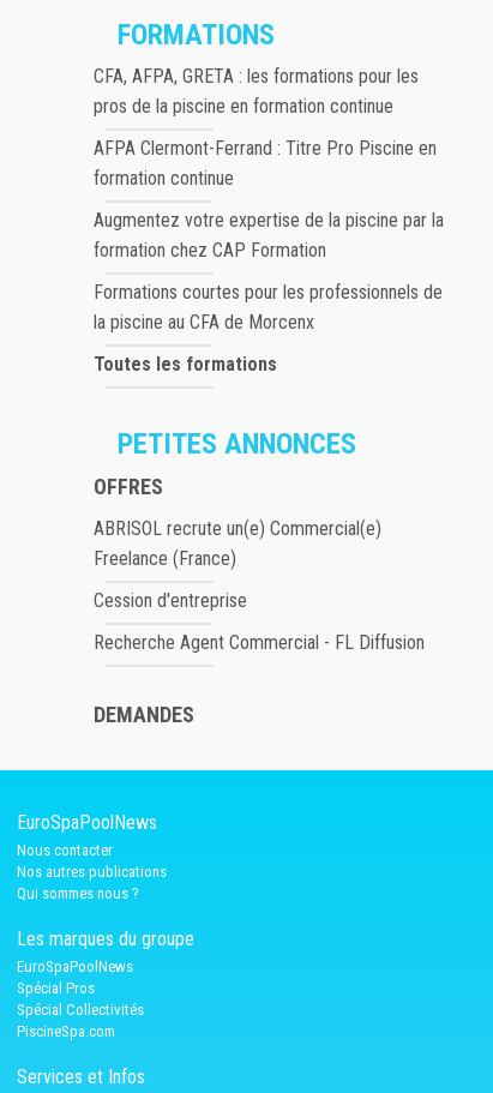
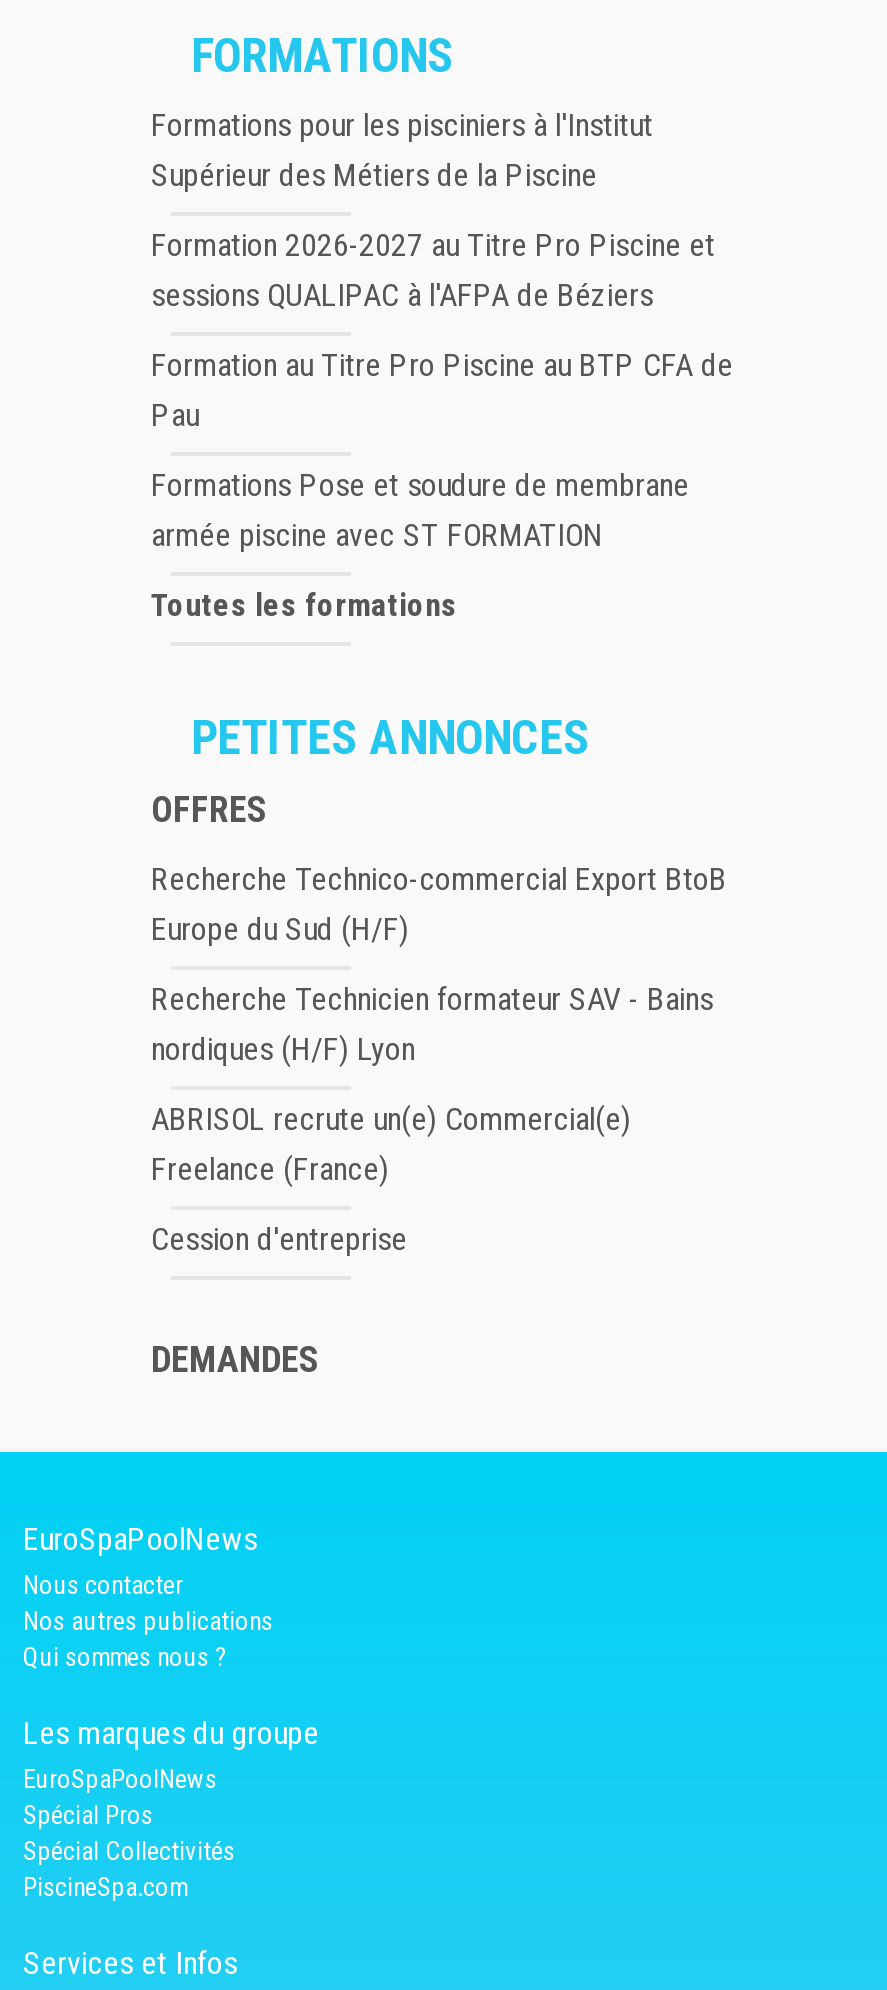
- CFA, AFPA, GRETA : les formations pour les
- pros de la piscine en formation continue
+ Formations pour les pisciniers à l'Institut
+ Supérieur des Métiers de la Piscine

- AFPA Clermont-Ferrand : Titre Pro Piscine en
- formation continue
+ Formation 2026-2027 au Titre Pro Piscine et
+ sessions QUALIPAC à l'AFPA de Béziers

- Augmentez votre expertise de la piscine par la
- formation chez CAP Formation
+ Formation au Titre Pro Piscine au BTP CFA de
+ Pau

- Formations courtes pour les professionnels de
- la piscine au CFA de Morcenx
+ Formations Pose et soudure de membrane
+ armée piscine avec ST FORMATION

+ Recherche Technico-commercial Export BtoB
+ Europe du Sud (H/F)
+ Recherche Technicien formateur SAV - Bains
+ nordiques (H/F) Lyon

moved down: ABRISOL recrute un(e) Commercial(e) | Freelance (France) | Cession d'entreprise

- Recherche Agent Commercial - FL Diffusion
